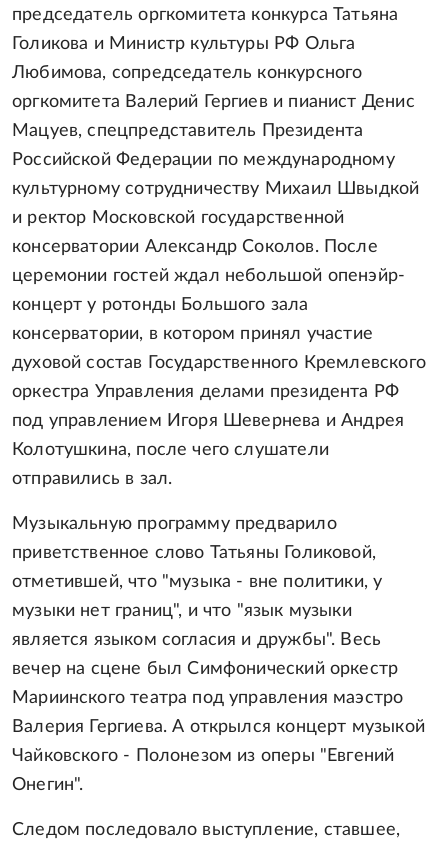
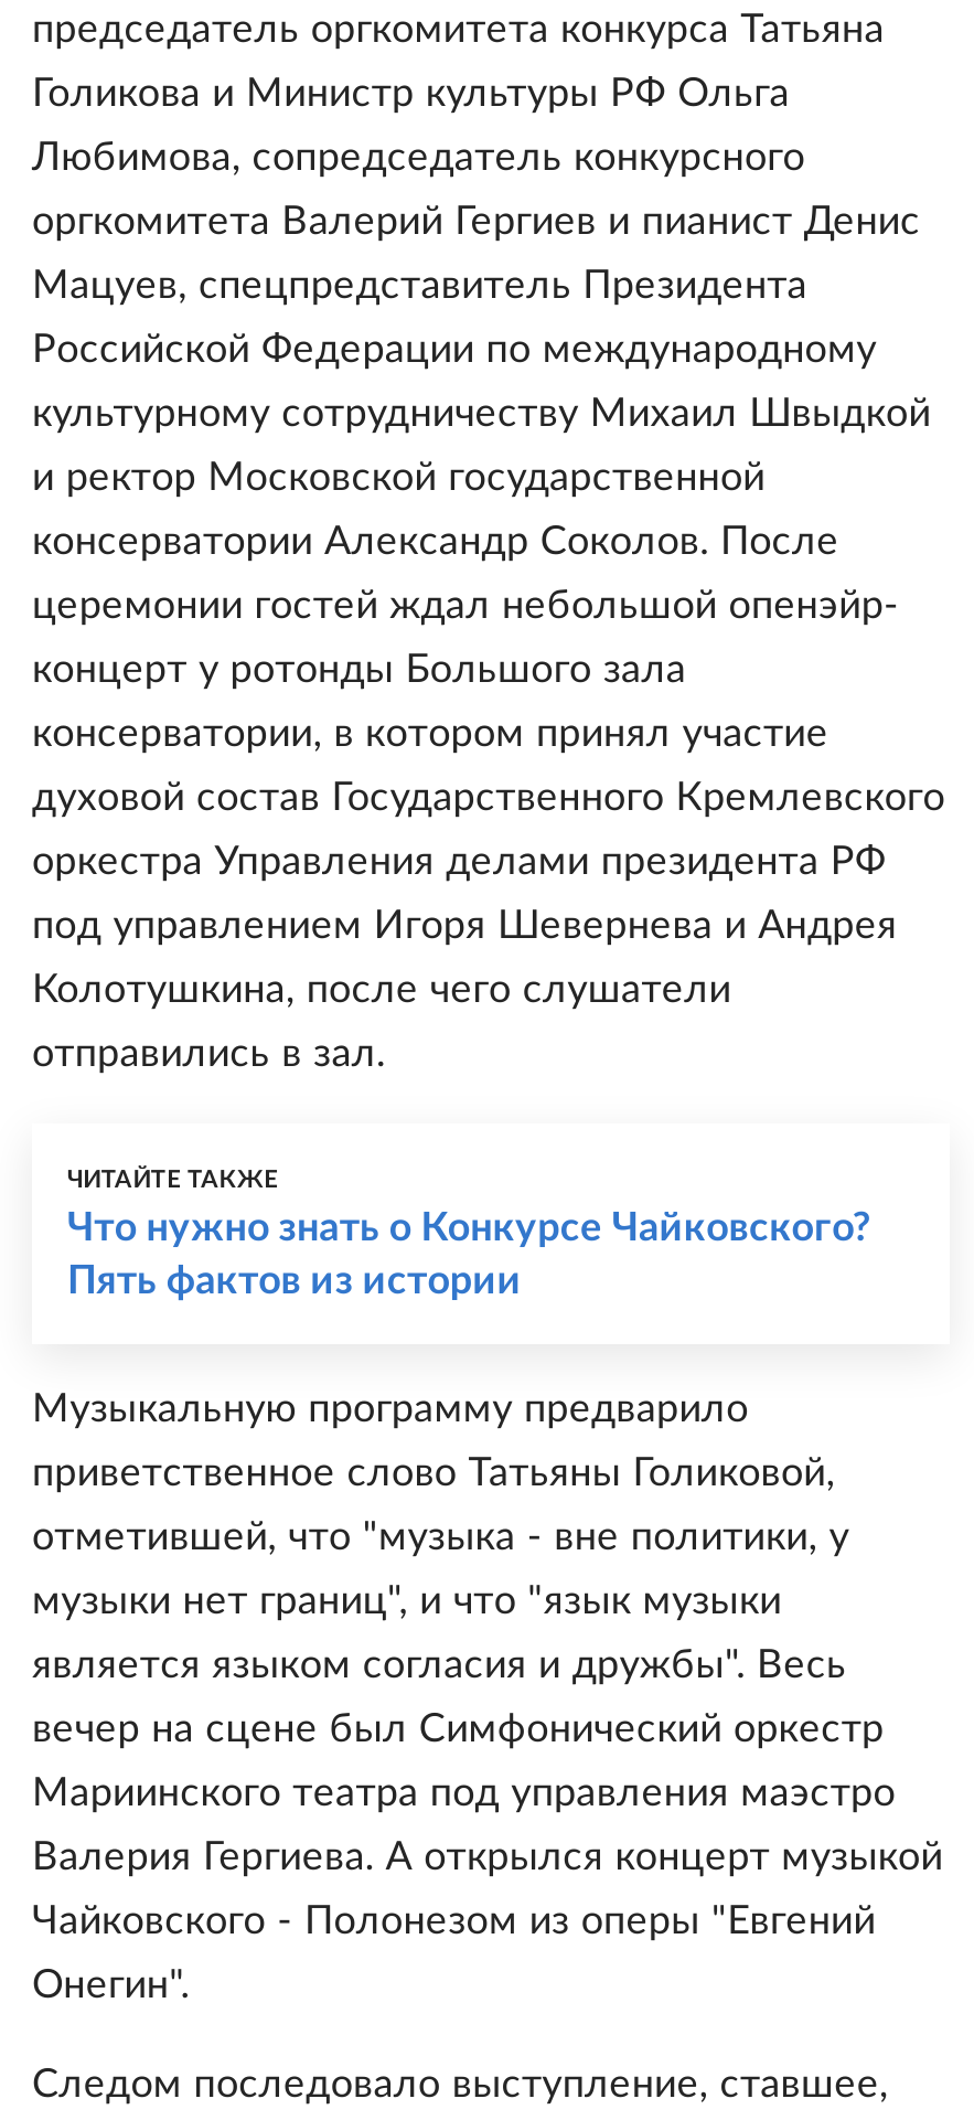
+ ЧИТАЙТЕ ТАКЖЕ
+ Что нужно знать о Конкурсе Чайковского?
+ Пять фактов из истории
